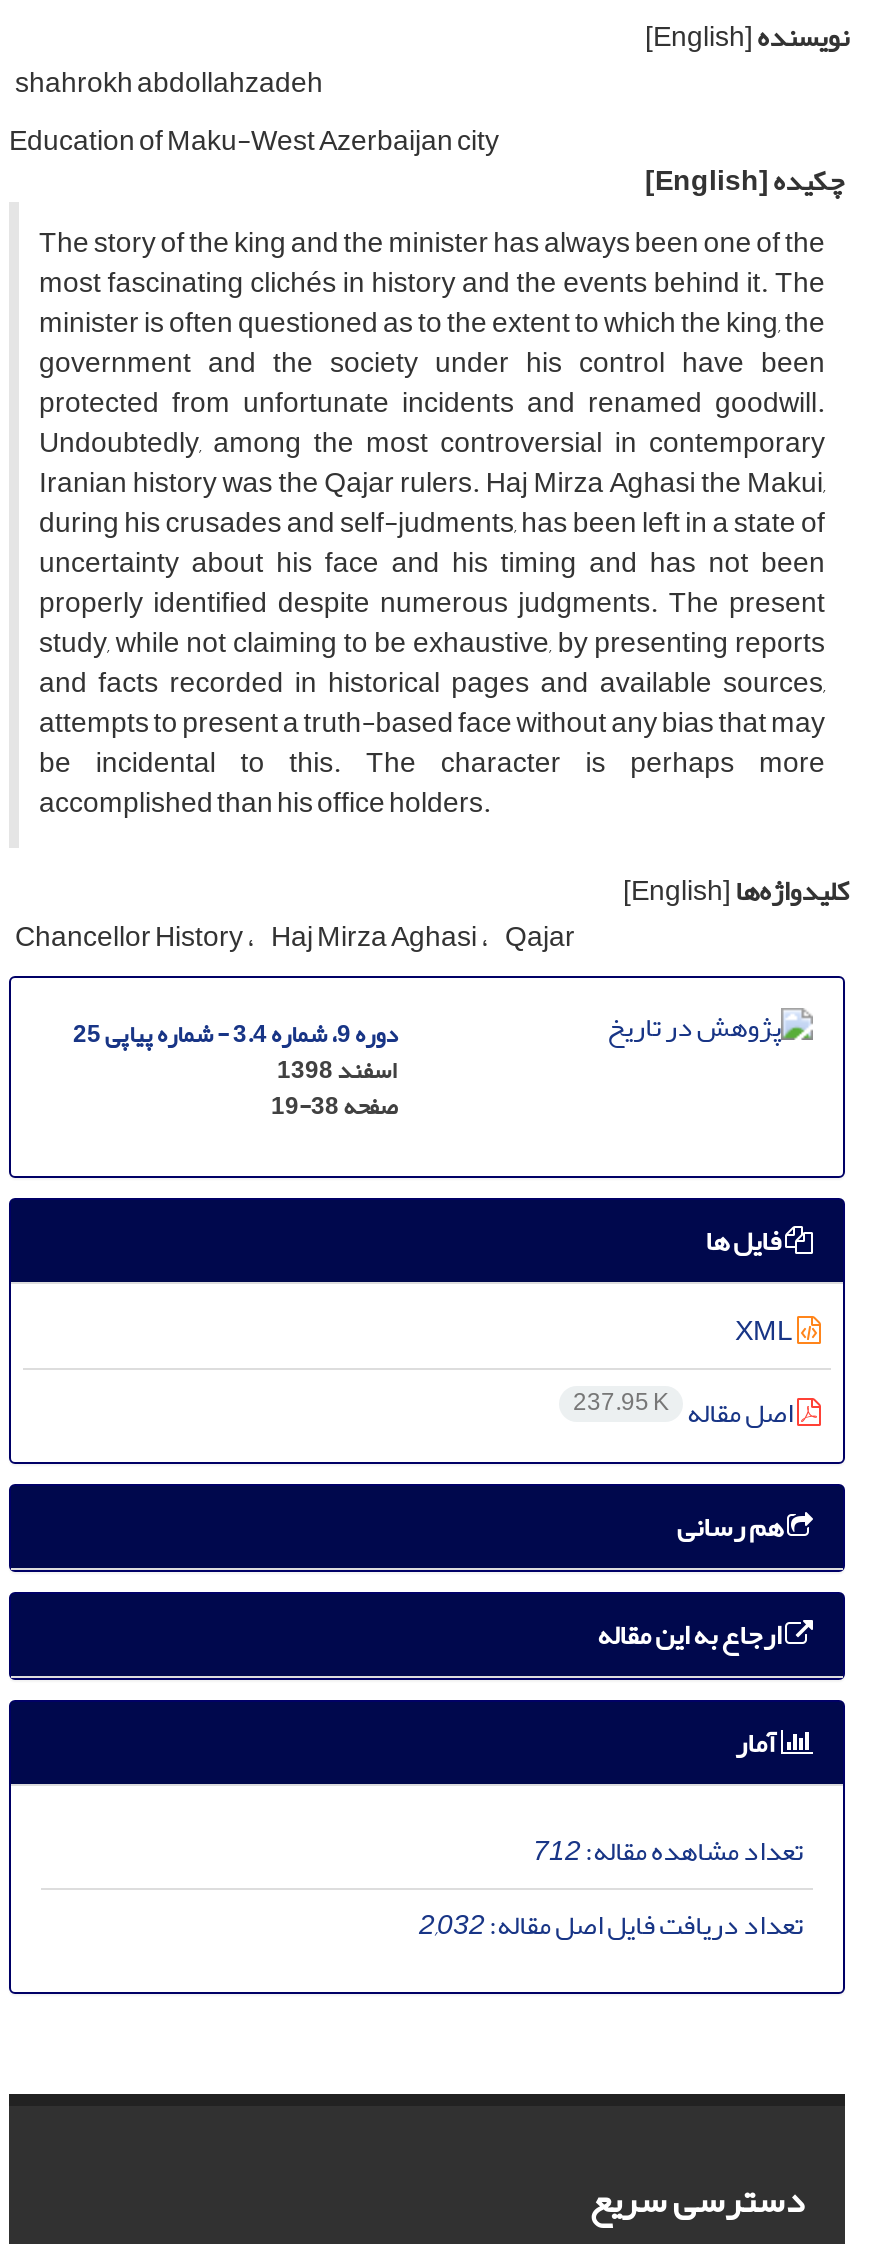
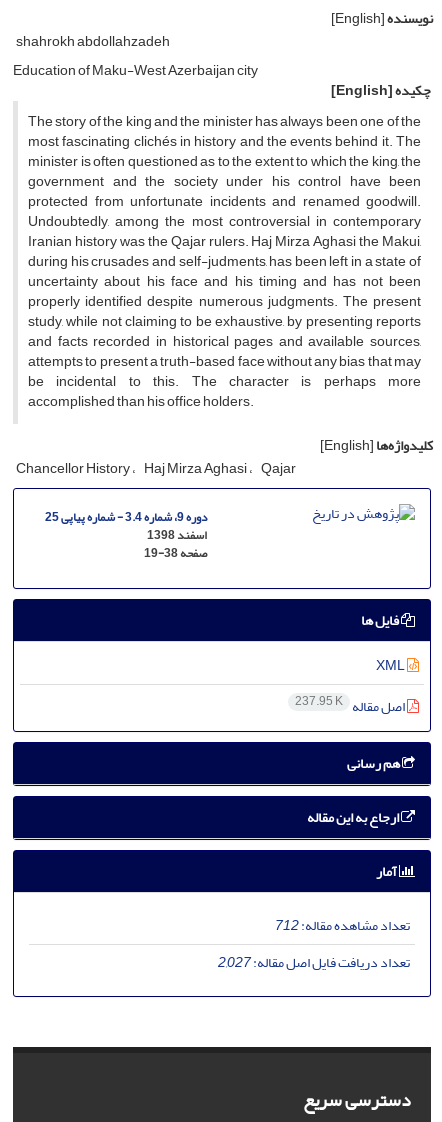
- تعداد دریافت فایل اصل مقاله:2,032
+ تعداد دریافت فایل اصل مقاله:2,027
